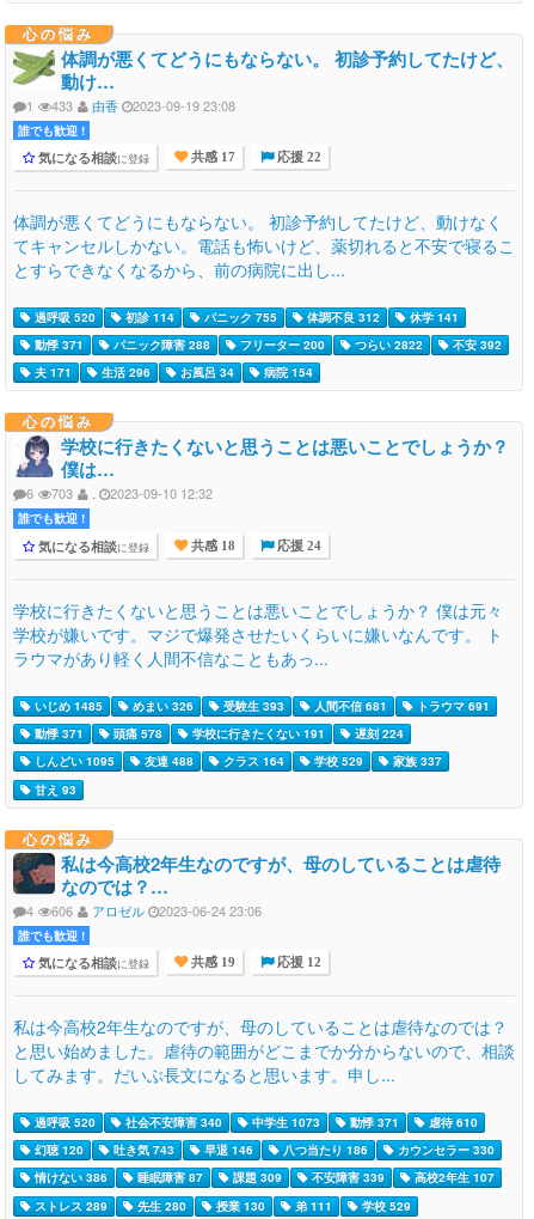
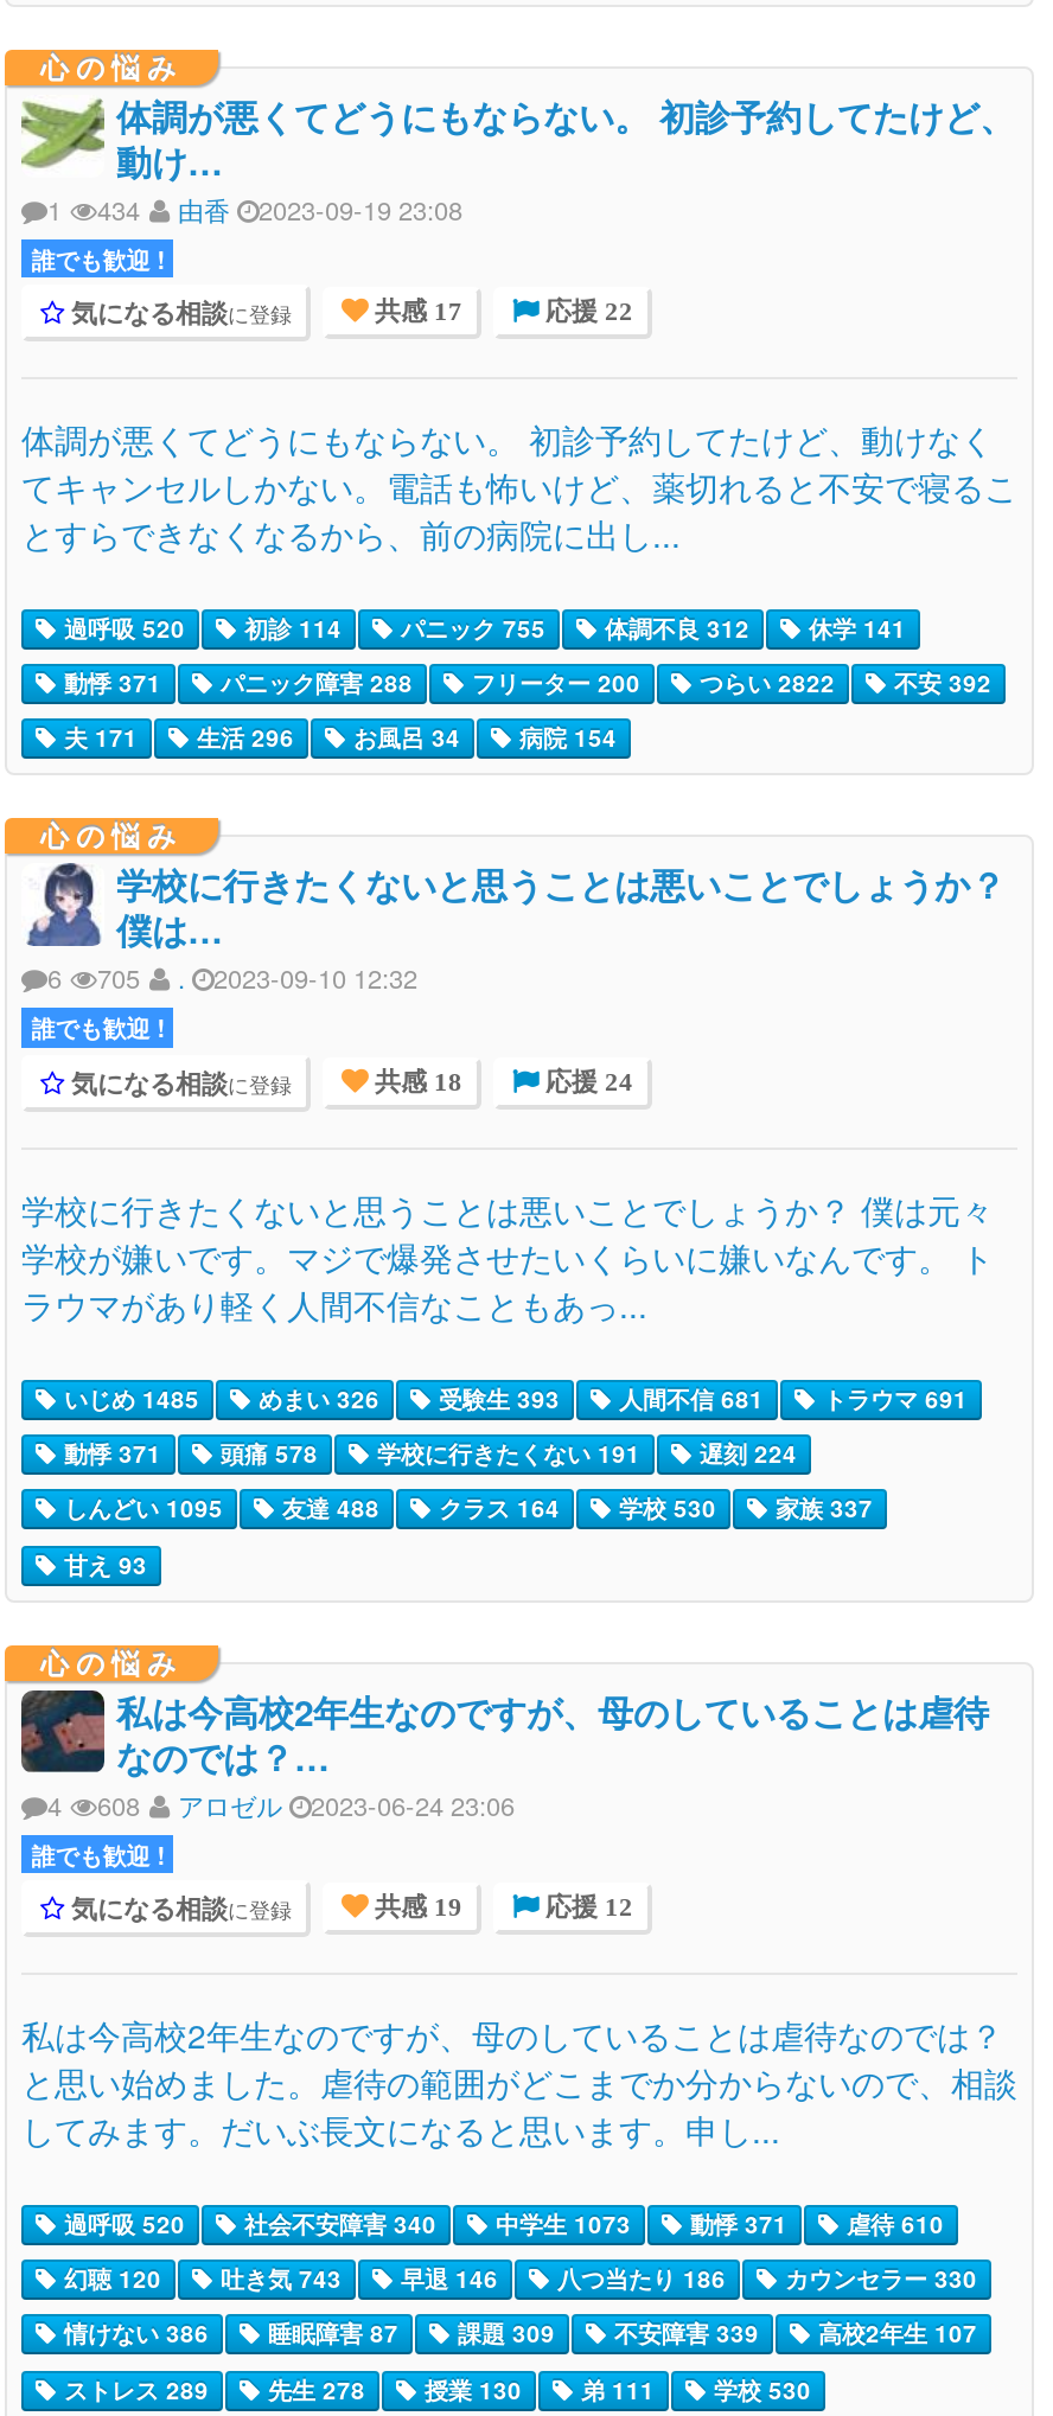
- 1 433 由香 2023-09-19 23:08
+ 1 434 由香 2023-09-19 23:08

- 703
+ 705

- しんどい 1095 友達 488 クラス 164 学校 529 家族 337
+ しんどい 1095 友達 488 クラス 164 学校 530 家族 337

- 4 606 アロゼル 2023-06-24 23:06
+ 4 608 アロゼル 2023-06-24 23:06

- 先生 280
+ 先生 278

- 学校 529
+ 学校 530
